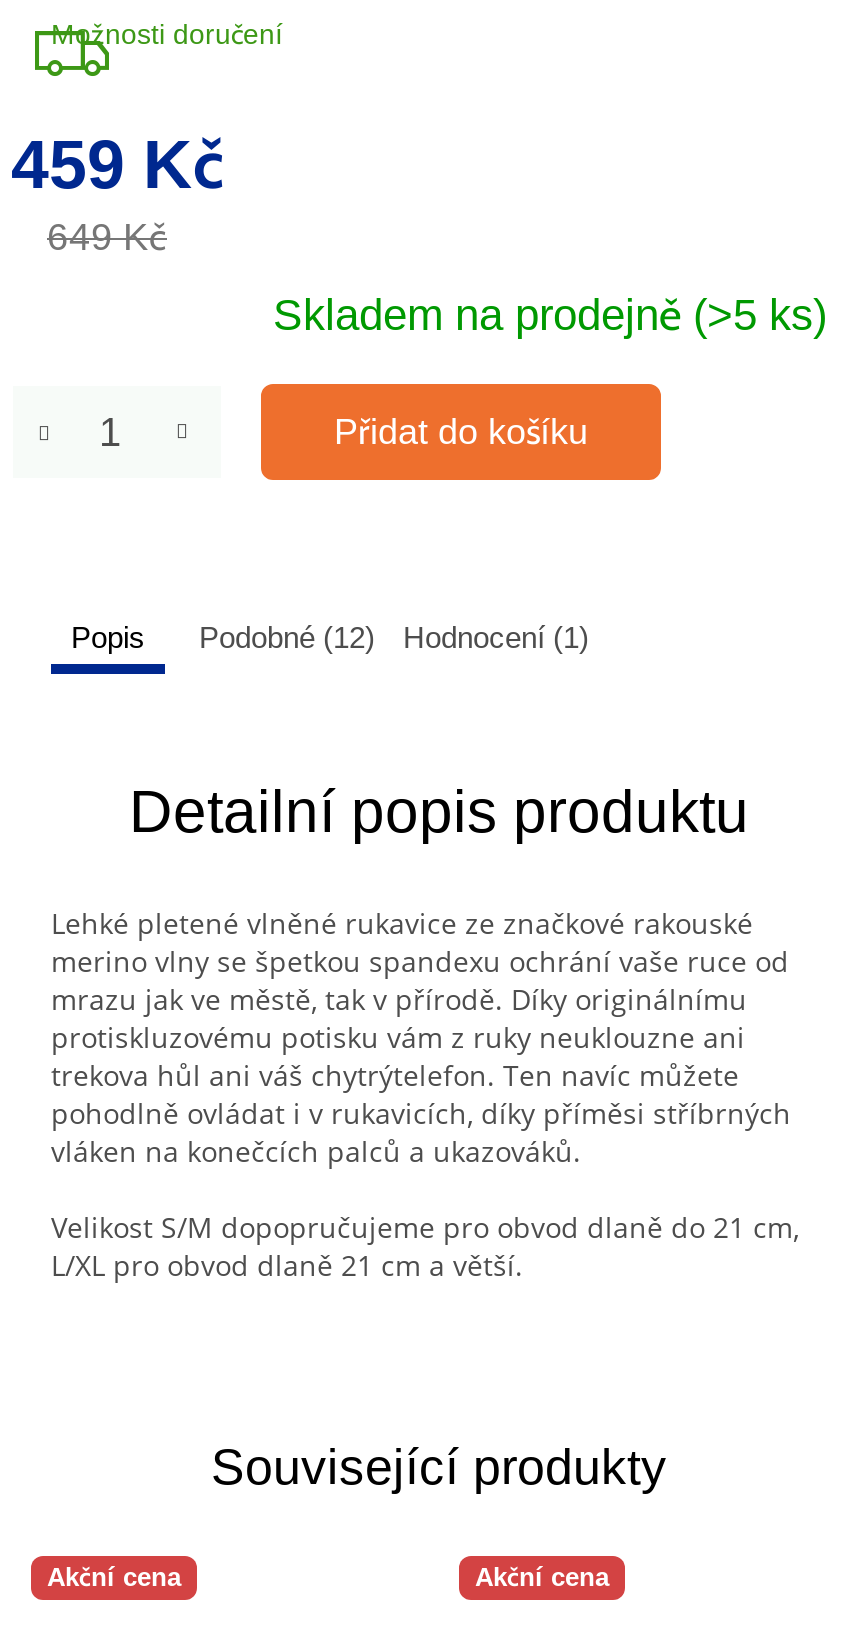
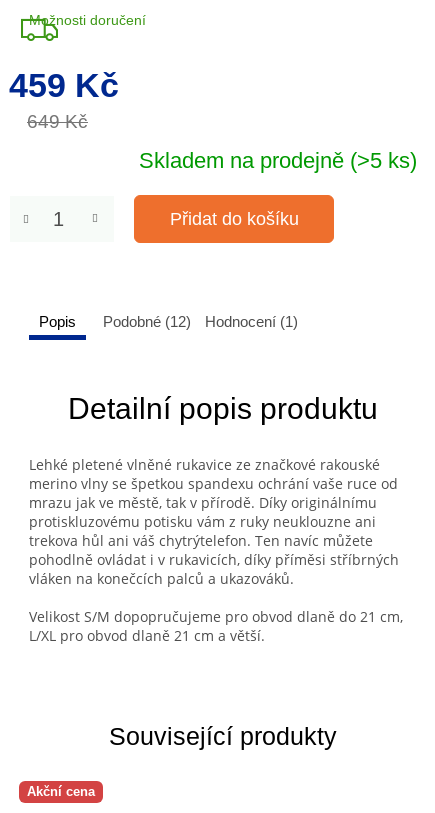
- Akční cena
